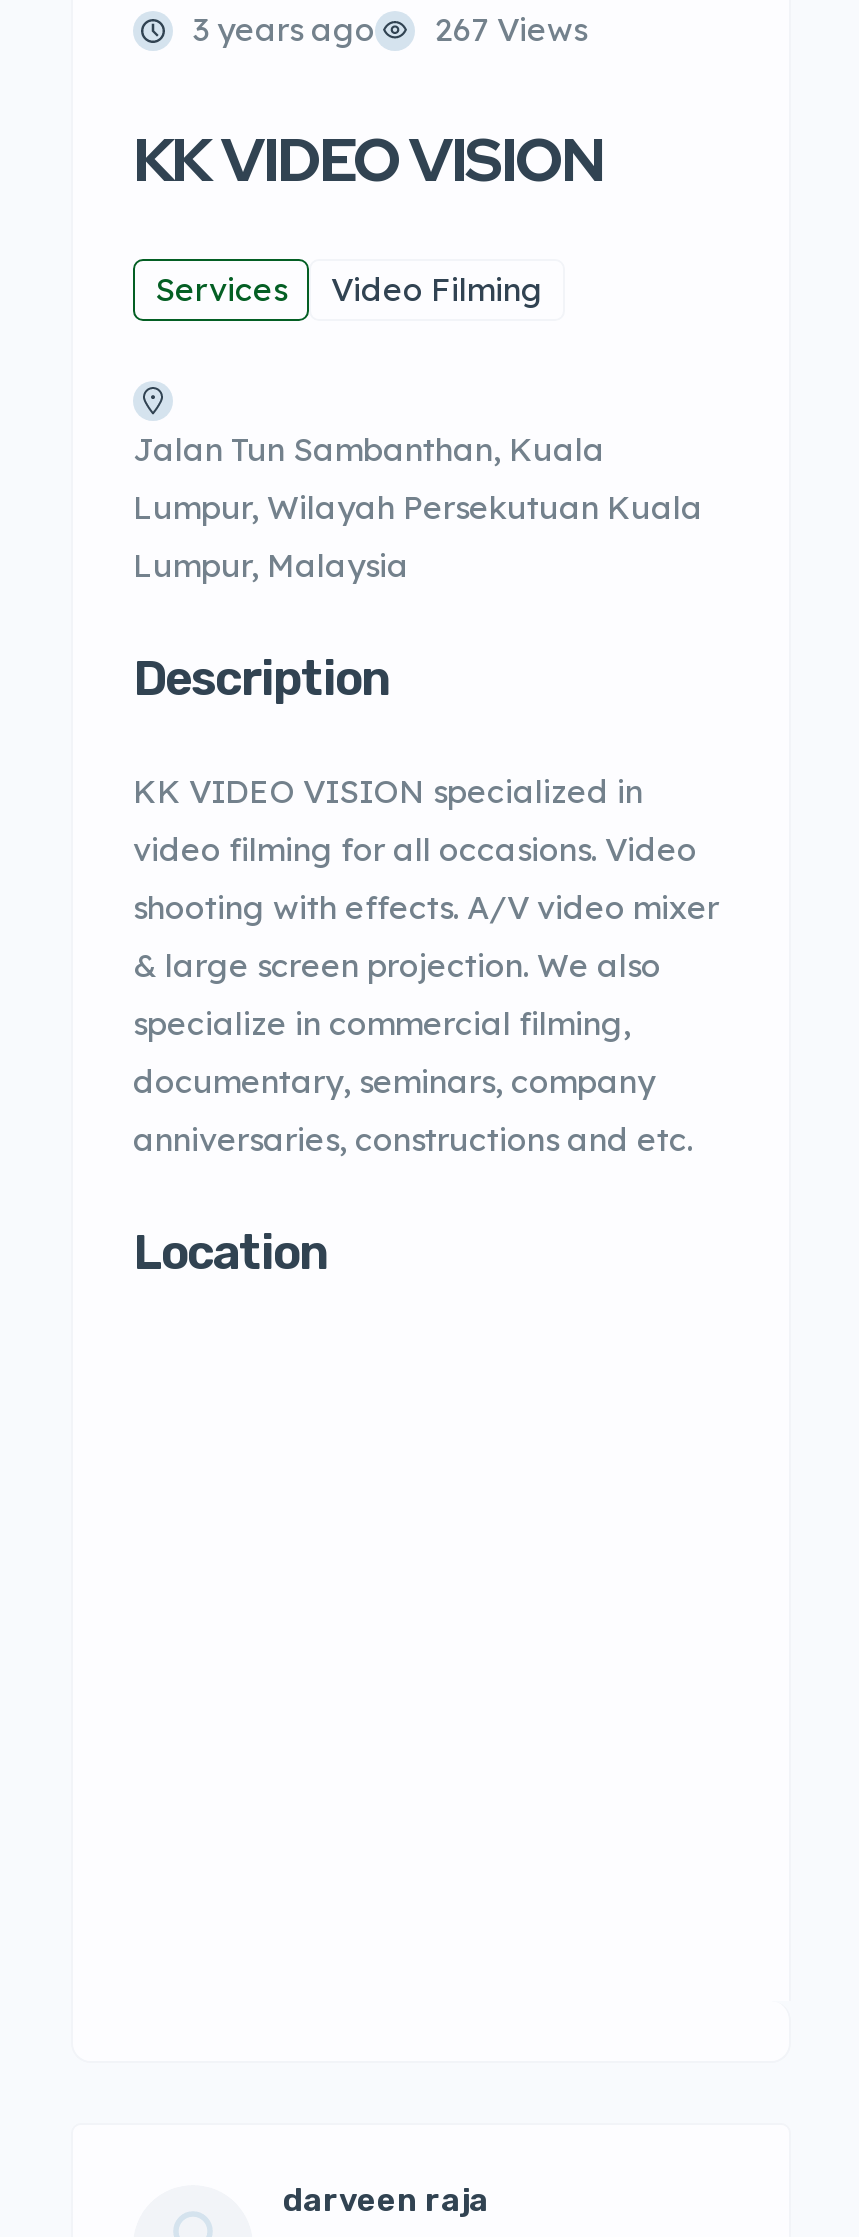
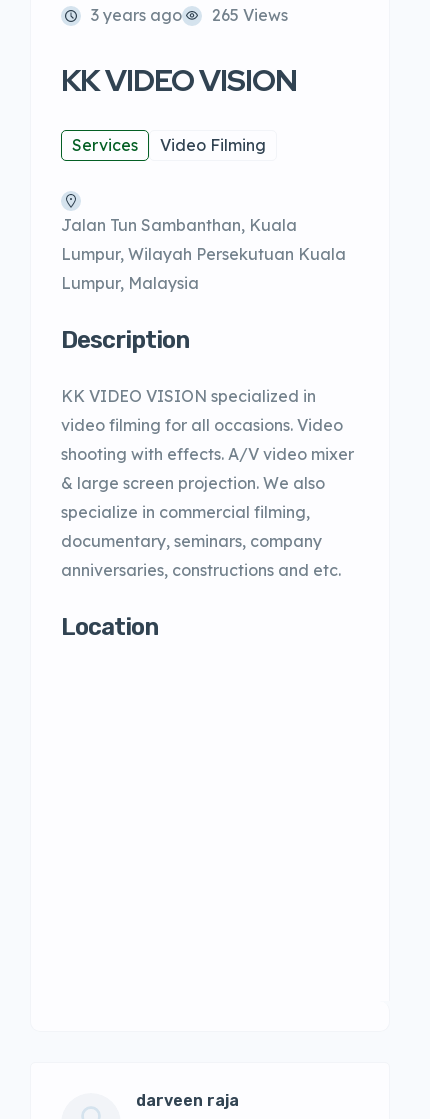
- 3 years ago 267 Views
+ 3 years ago 265 Views
